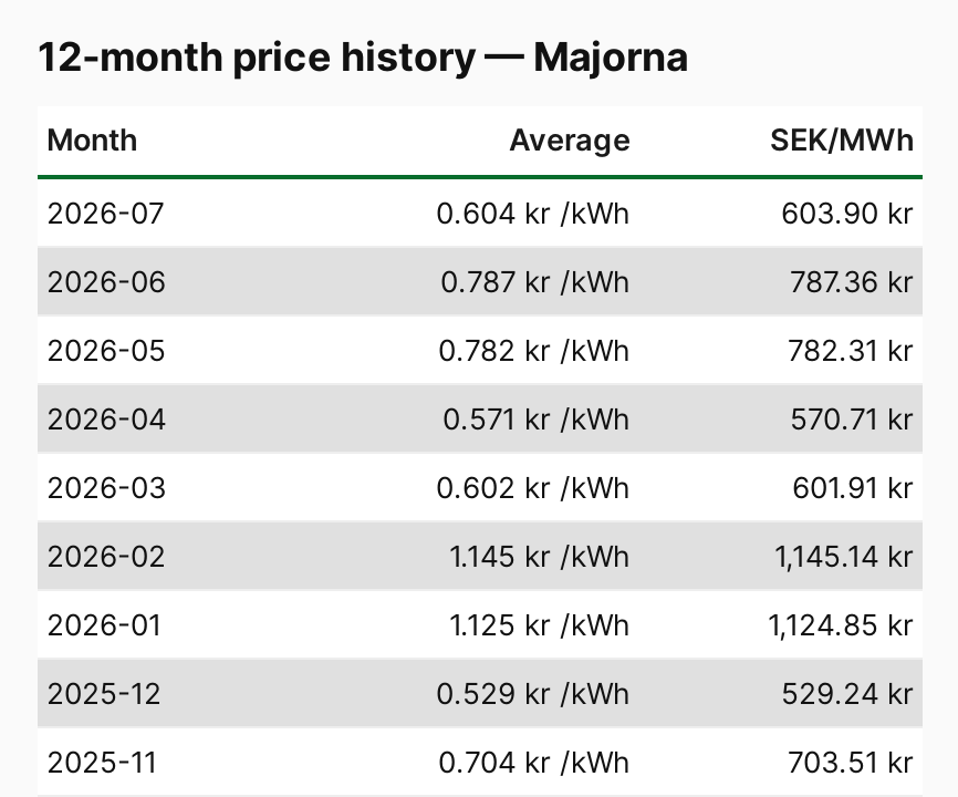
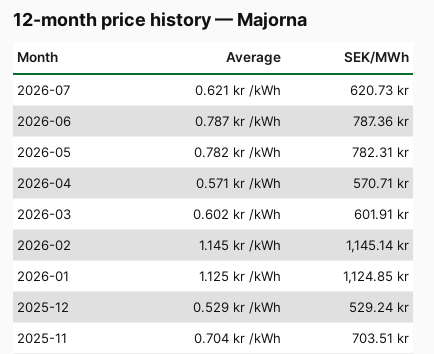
- 0.604 kr /kWh
+ 0.621 kr /kWh

- 603.90 kr
+ 620.73 kr
